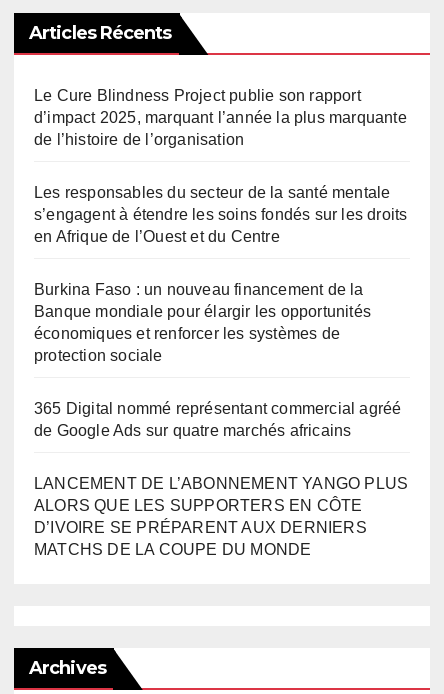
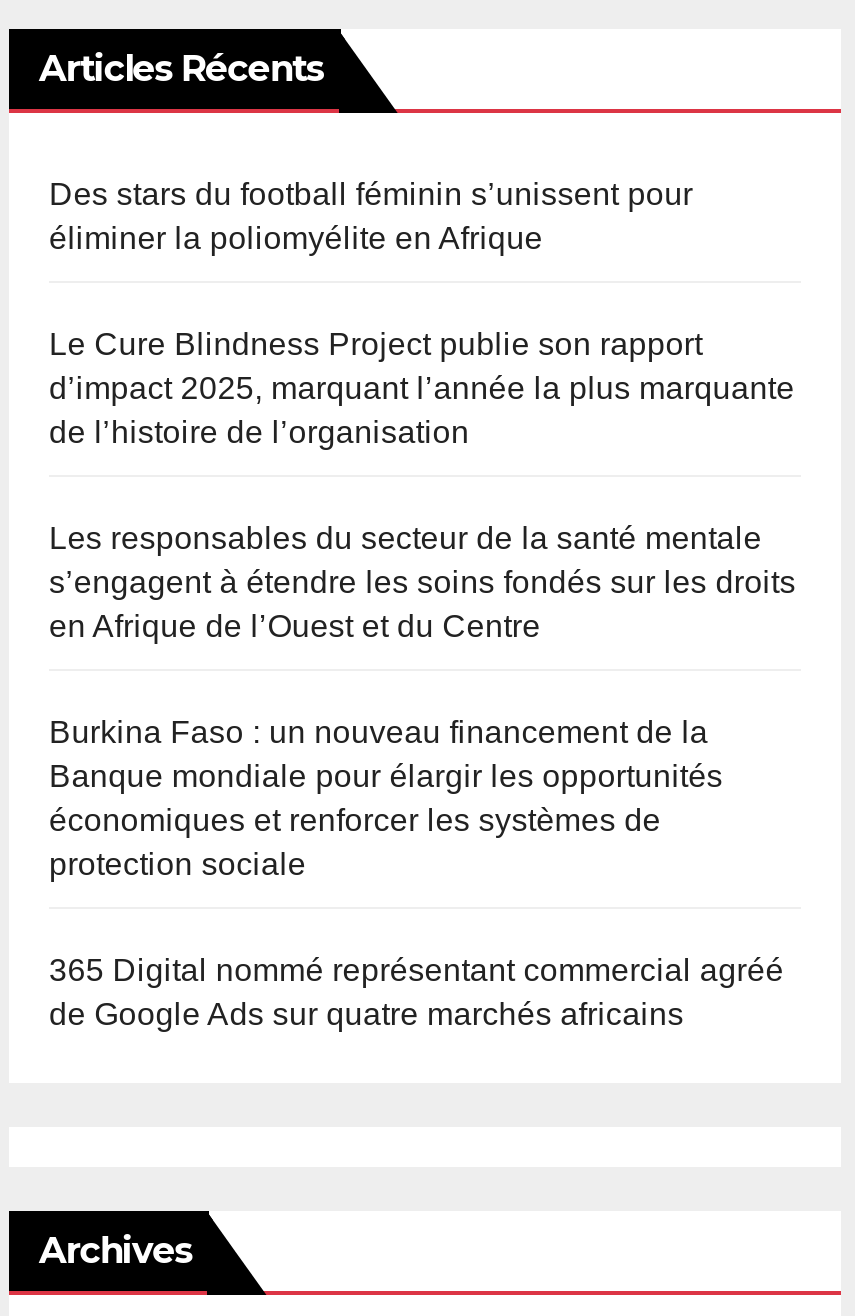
+ Des stars du football féminin s’unissent pour
+ éliminer la poliomyélite en Afrique

moved down: Le Cure Blindness Project publie son rapport | d’impact 2025, marquant l’année la plus marquante | de l’histoire de l’organisation | ... | 365 Digital nommé représentant commercial agréé | de Google Ads sur quatre marchés africains

- LANCEMENT DE L’ABONNEMENT YANGO PLUS
- ALORS QUE LES SUPPORTERS EN CÔTE
- D’IVOIRE SE PRÉPARENT AUX DERNIERS
- MATCHS DE LA COUPE DU MONDE
